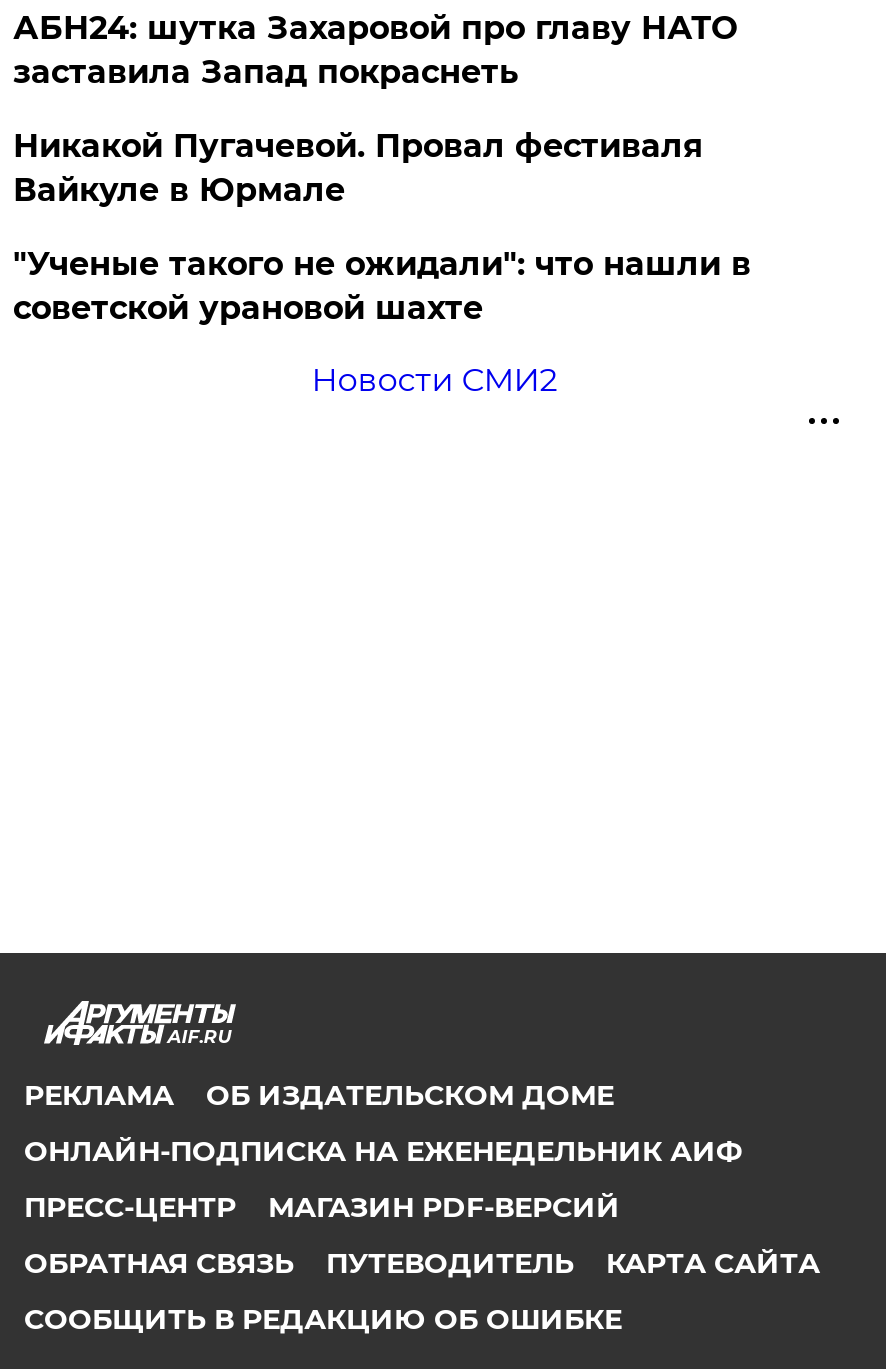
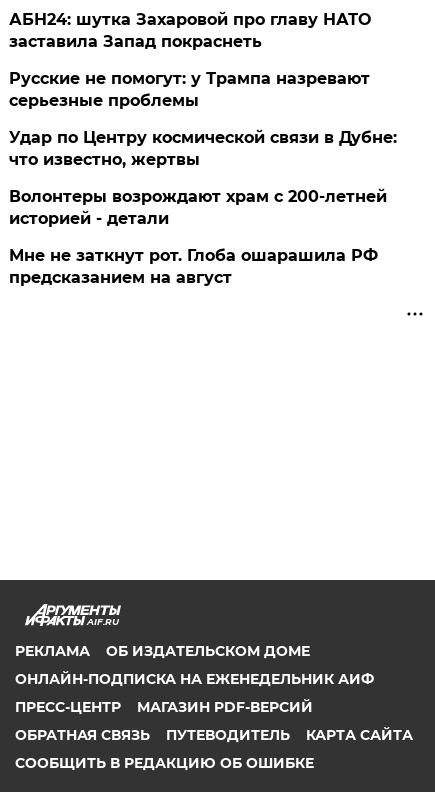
- Никакой Пугачевой. Провал фестиваля
- Вайкуле в Юрмале
- "Ученые такого не ожидали": что нашли в
- советской урановой шахте
- Новости СМИ2
+ Русские не помогут: у Трампа назревают
+ серьезные проблемы
+ Удар по Центру космической связи в Дубне:
+ что известно, жертвы
+ Волонтеры возрождают храм с 200-летней
+ историей - детали
+ Мне не заткнут рот. Глоба ошарашила РФ
+ предсказанием на август
